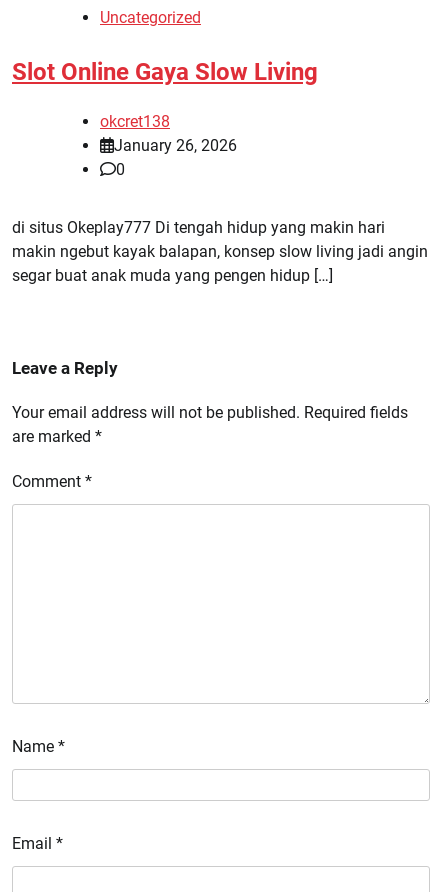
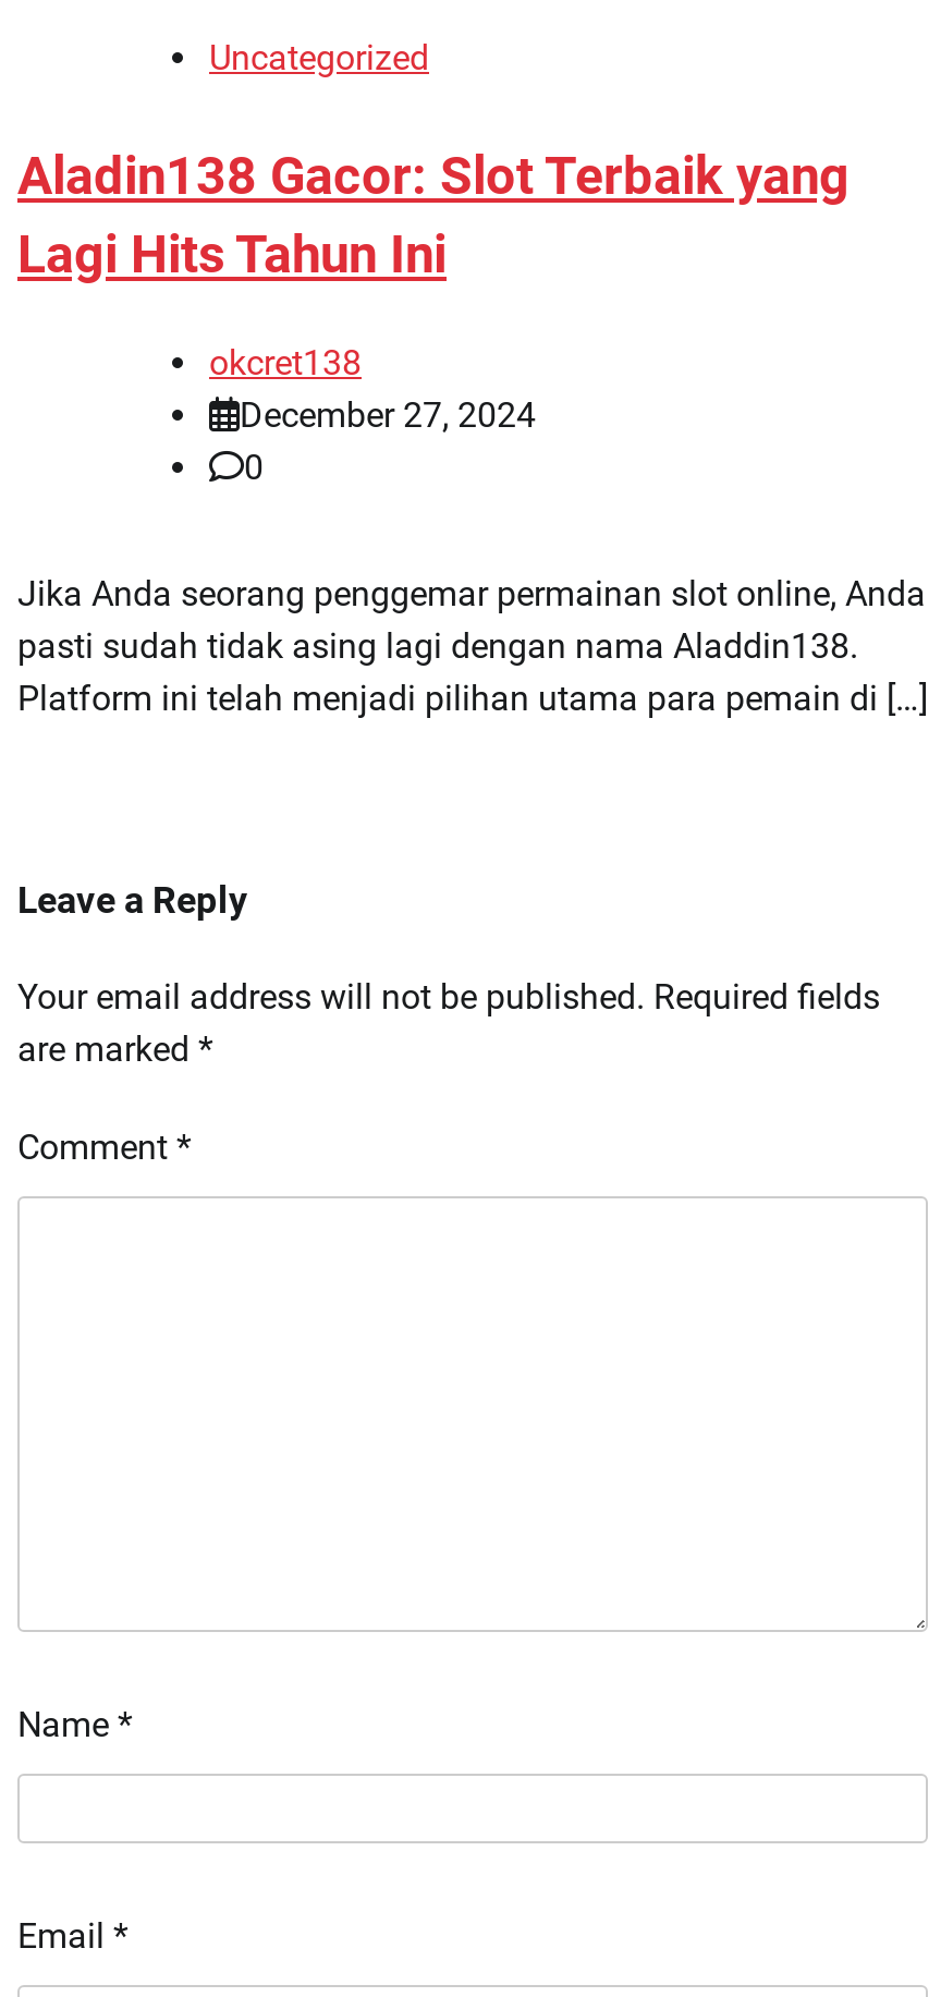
- Slot Online Gaya Slow Living
+ Aladin138 Gacor: Slot Terbaik yang
+ Lagi Hits Tahun Ini

- January 26, 2026
+ December 27, 2024

- di situs Okeplay777 Di tengah hidup yang makin hari
- makin ngebut kayak balapan, konsep slow living jadi angin
- segar buat anak muda yang pengen hidup […]
+ Jika Anda seorang penggemar permainan slot online, Anda
+ pasti sudah tidak asing lagi dengan nama Aladdin138.
+ Platform ini telah menjadi pilihan utama para pemain di […]
